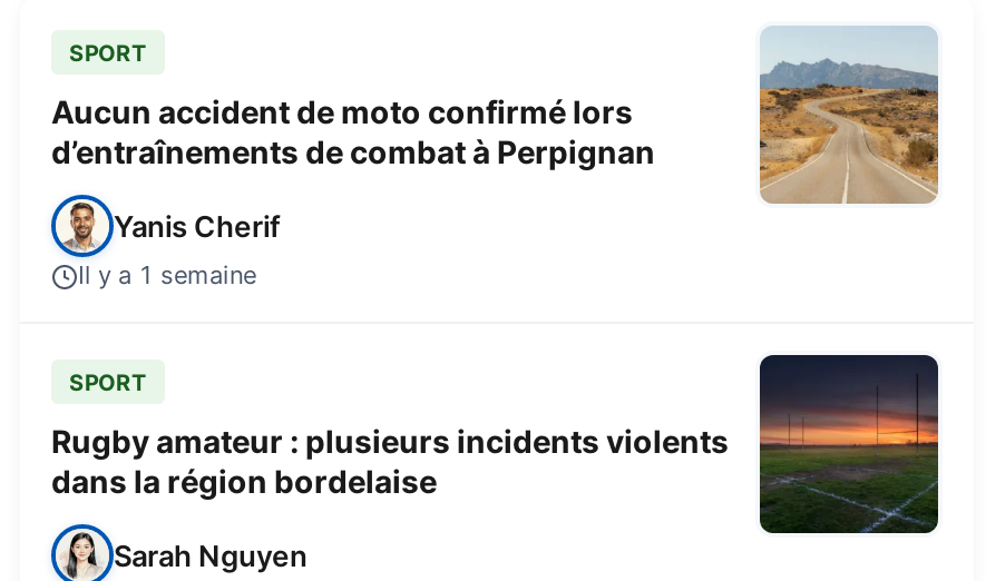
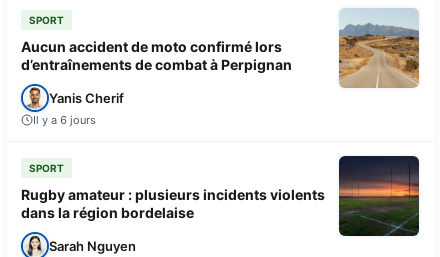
- Il y a 1 semaine
+ Il y a 6 jours
